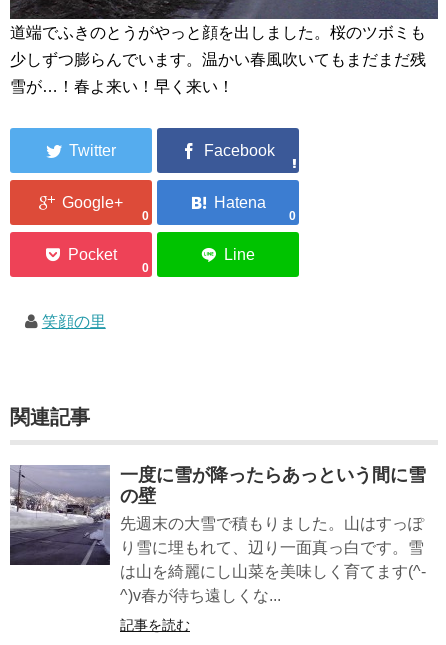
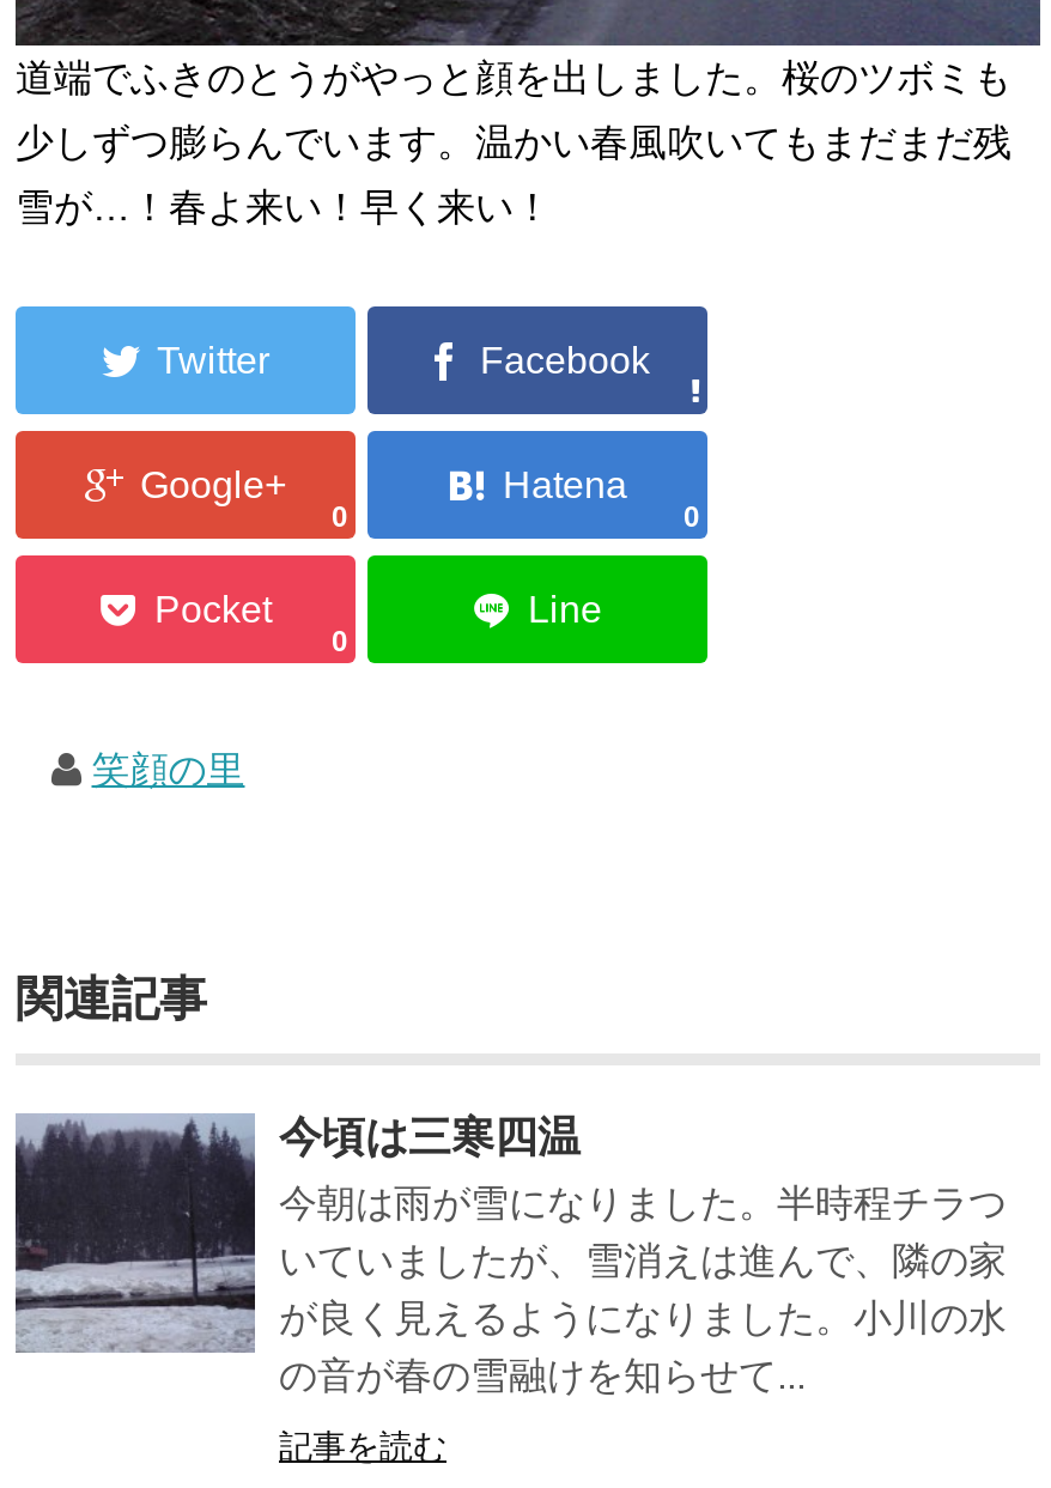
- [image]
- 一度に雪が降ったらあっという間に雪
- の壁
- 先週末の大雪で積もりました。山はすっぽ
- り雪に埋もれて、辺り一面真っ白です。雪
- は山を綺麗にし山菜を美味しく育てます(^-
- ^)v春が待ち遠しくな...
+ [image]
+ 今頃は三寒四温
+ 今朝は雨が雪になりました。半時程チラつ
+ いていましたが、雪消えは進んで、隣の家
+ が良く見えるようになりました。小川の水
+ の音が春の雪融けを知らせて...
